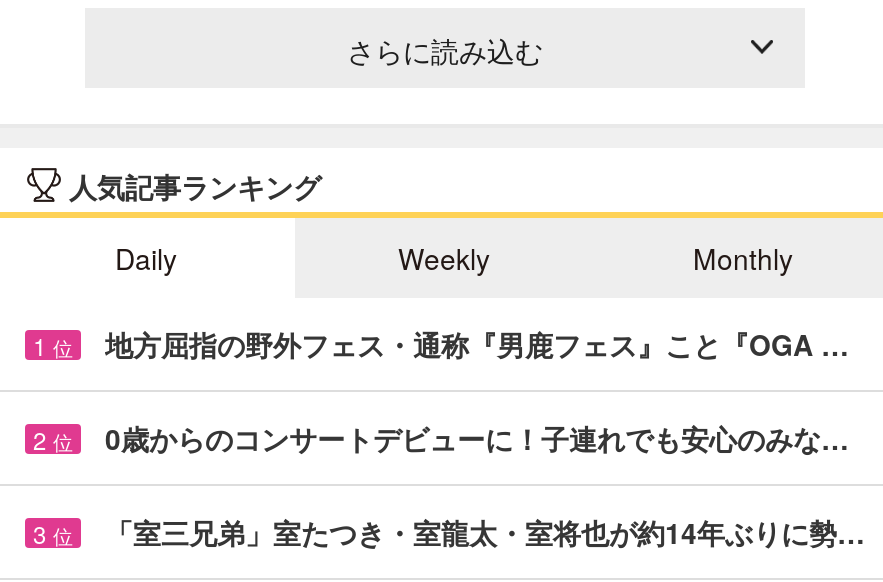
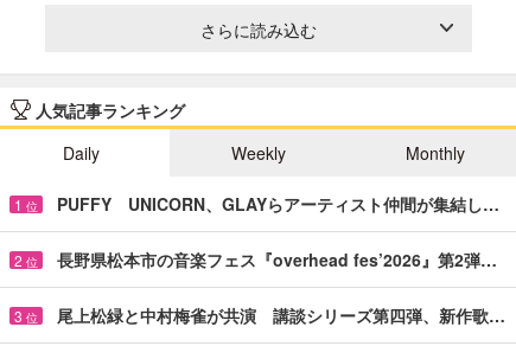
- 地方屈指の野外フェス・通称『男鹿フェス』こと『OGA …
+ PUFFY UNICORN、GLAYらアーティスト仲間が集結し…

- 0歳からのコンサートデビューに！子連れでも安心のみな…
+ 長野県松本市の音楽フェス『overhead fes’2026』第2弾…

- 「室三兄弟」室たつき・室龍太・室将也が約14年ぶりに勢…
+ 尾上松緑と中村梅雀が共演 講談シリーズ第四弾、新作歌…
